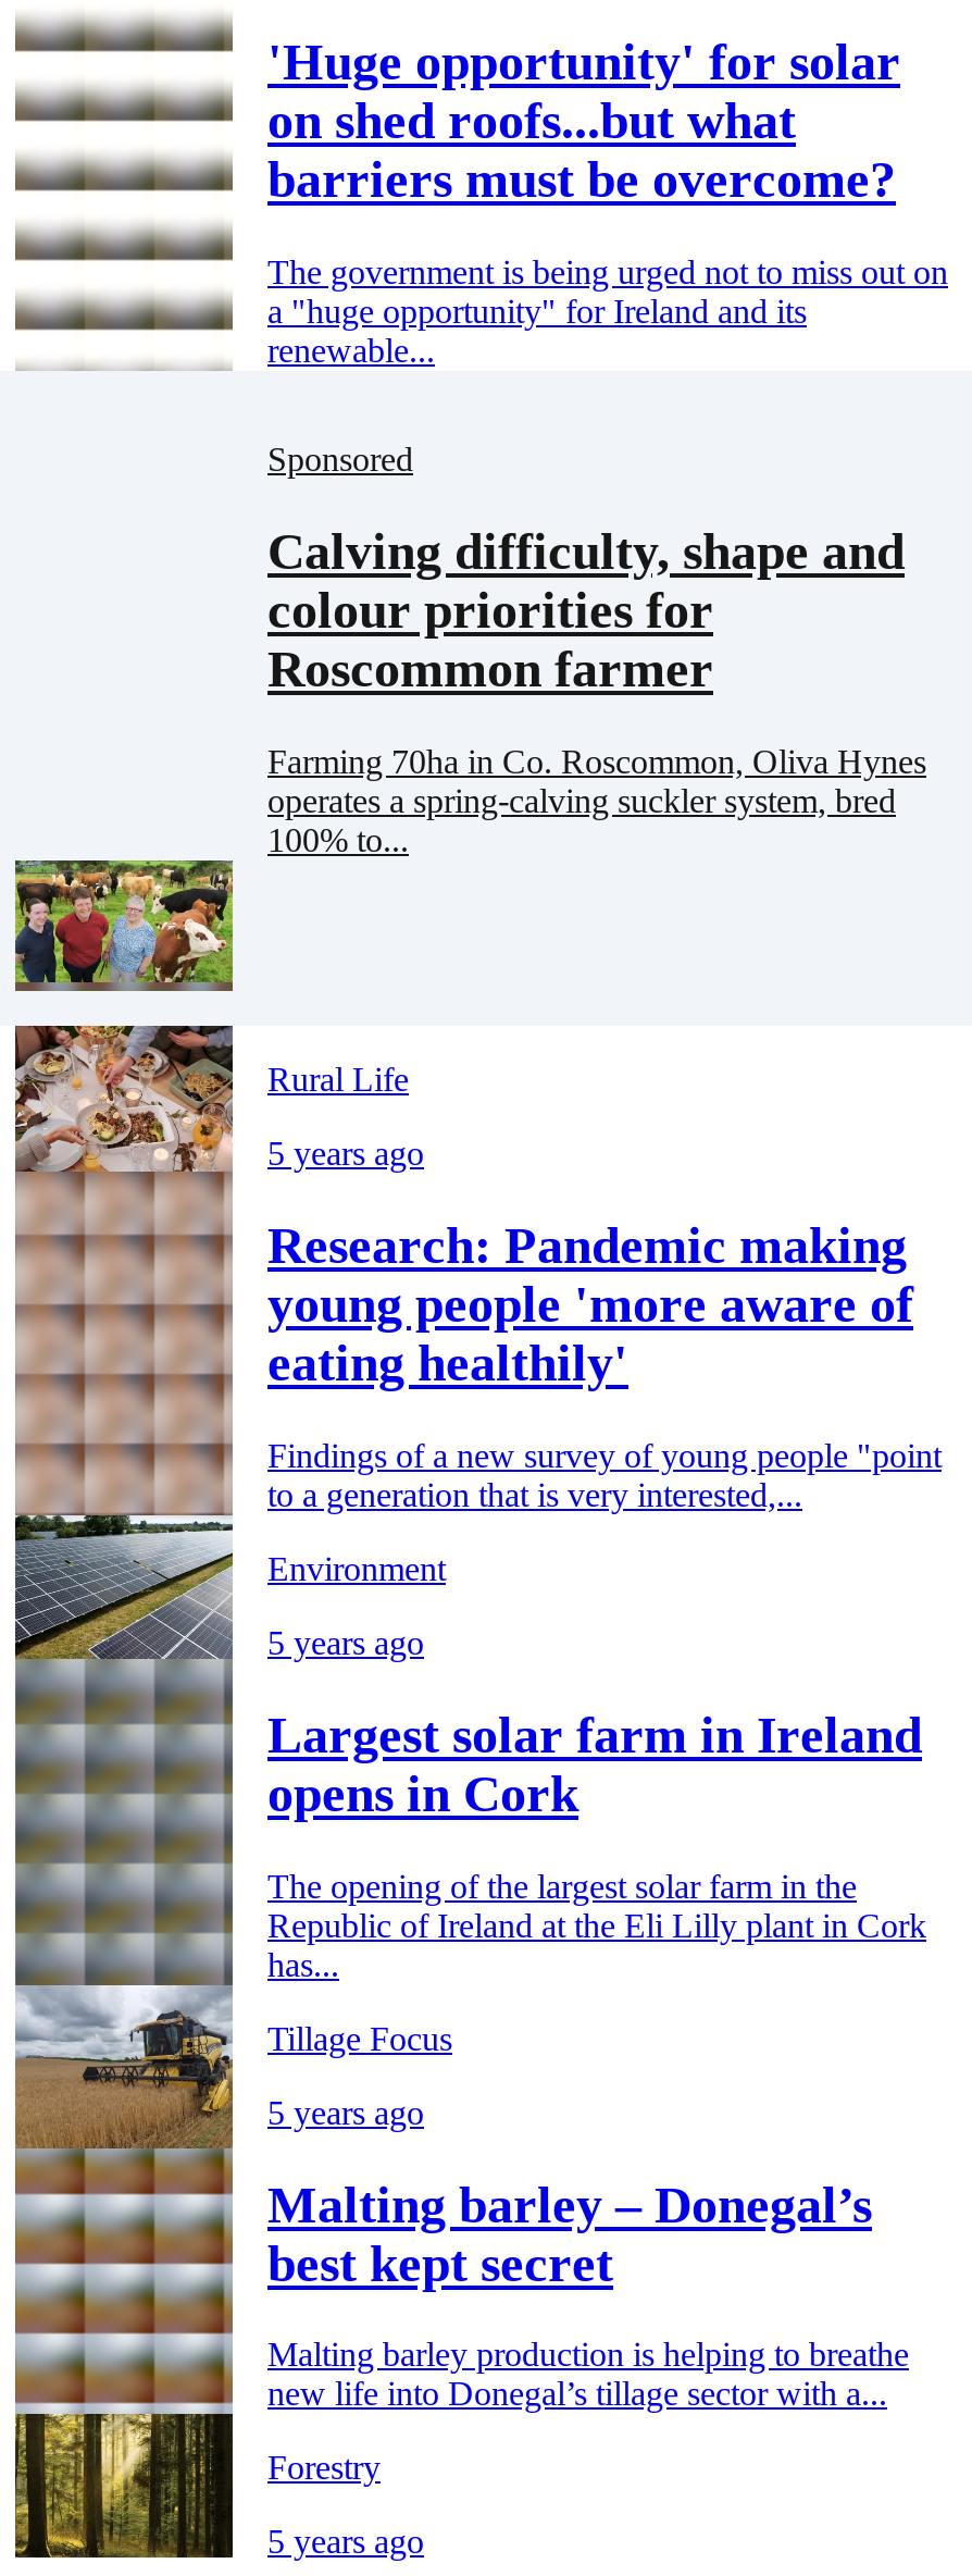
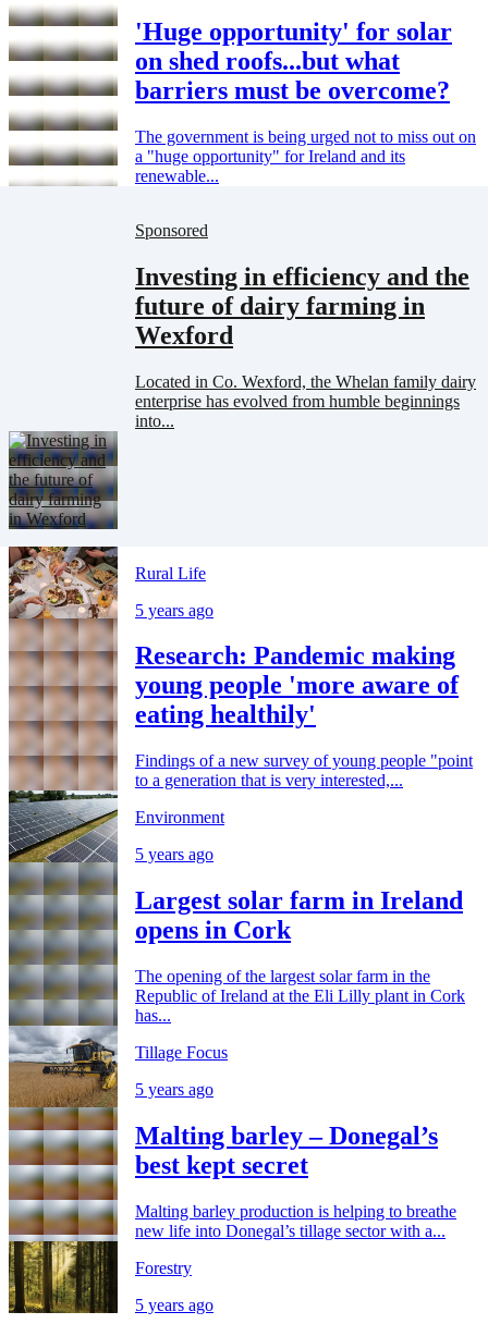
- Calving difficulty, shape and
- colour priorities for
- Roscommon farmer
+ Investing in efficiency and the
+ future of dairy farming in
+ Wexford

- Farming 70ha in Co. Roscommon, Oliva Hynes
- operates a spring-calving suckler system, bred
- 100% to...
+ Located in Co. Wexford, the Whelan family dairy
+ enterprise has evolved from humble beginnings
+ into...

- [image]
+ [image]
